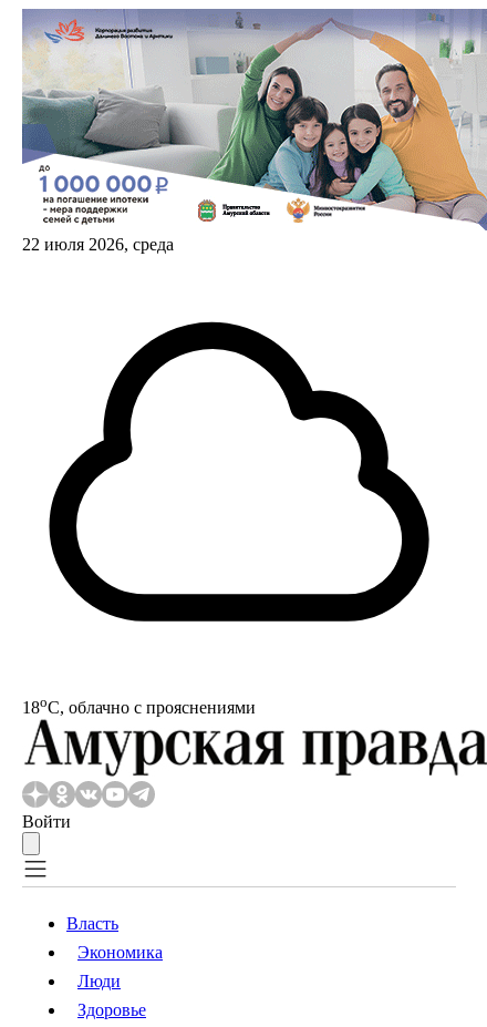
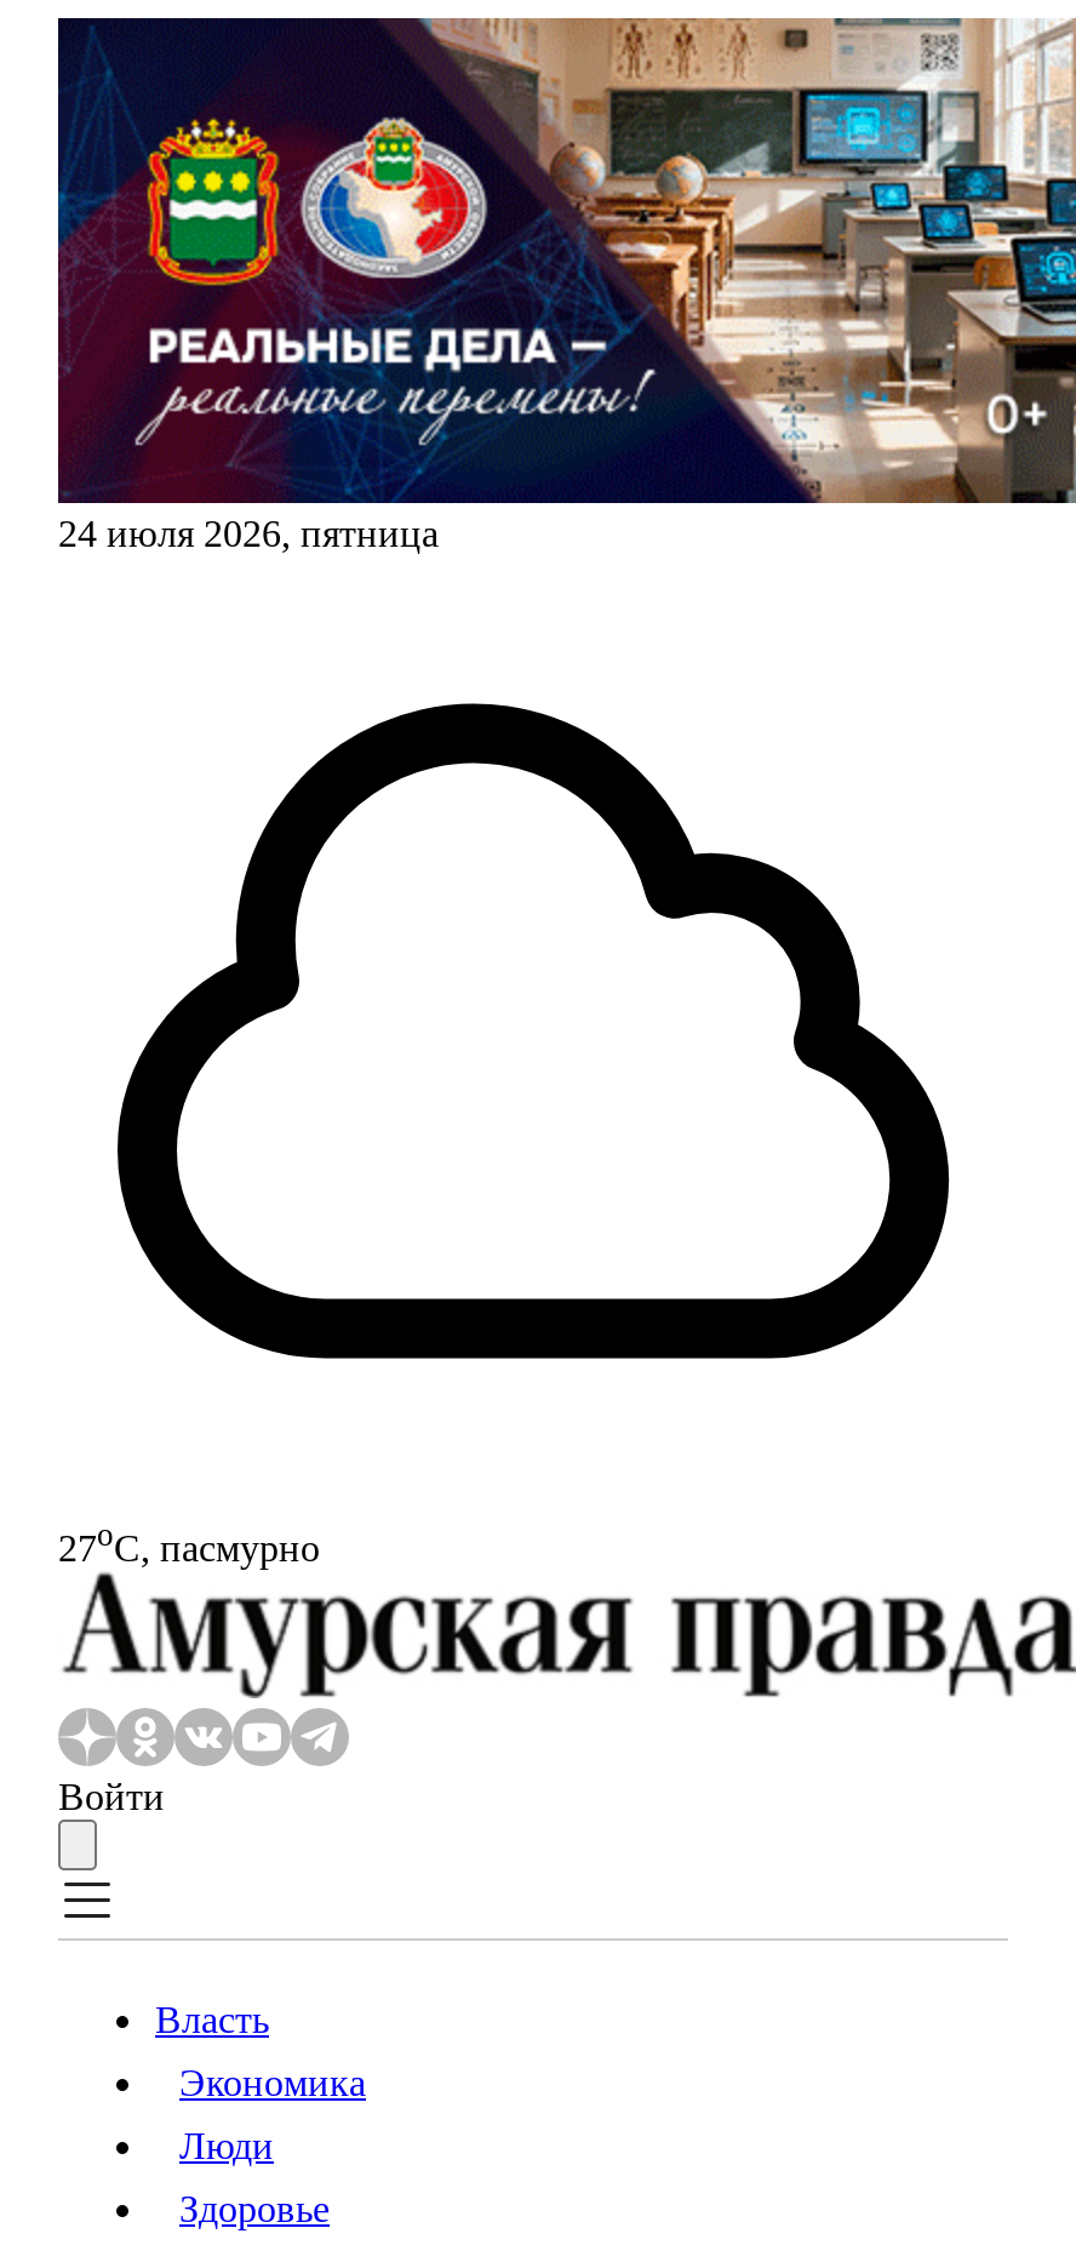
- [image]
- 22 июля 2026, среда
+ [image]
+ 24 июля 2026, пятница

- 18oС, облачно с прояснениями
+ 27oС, пасмурно
